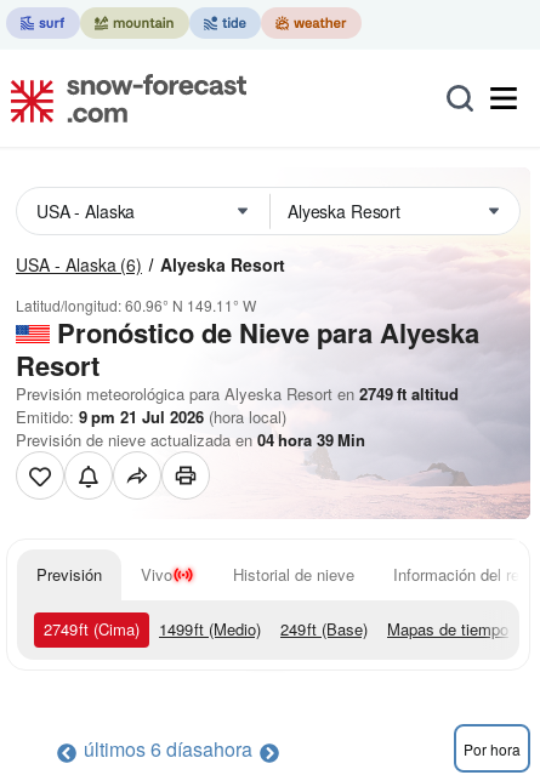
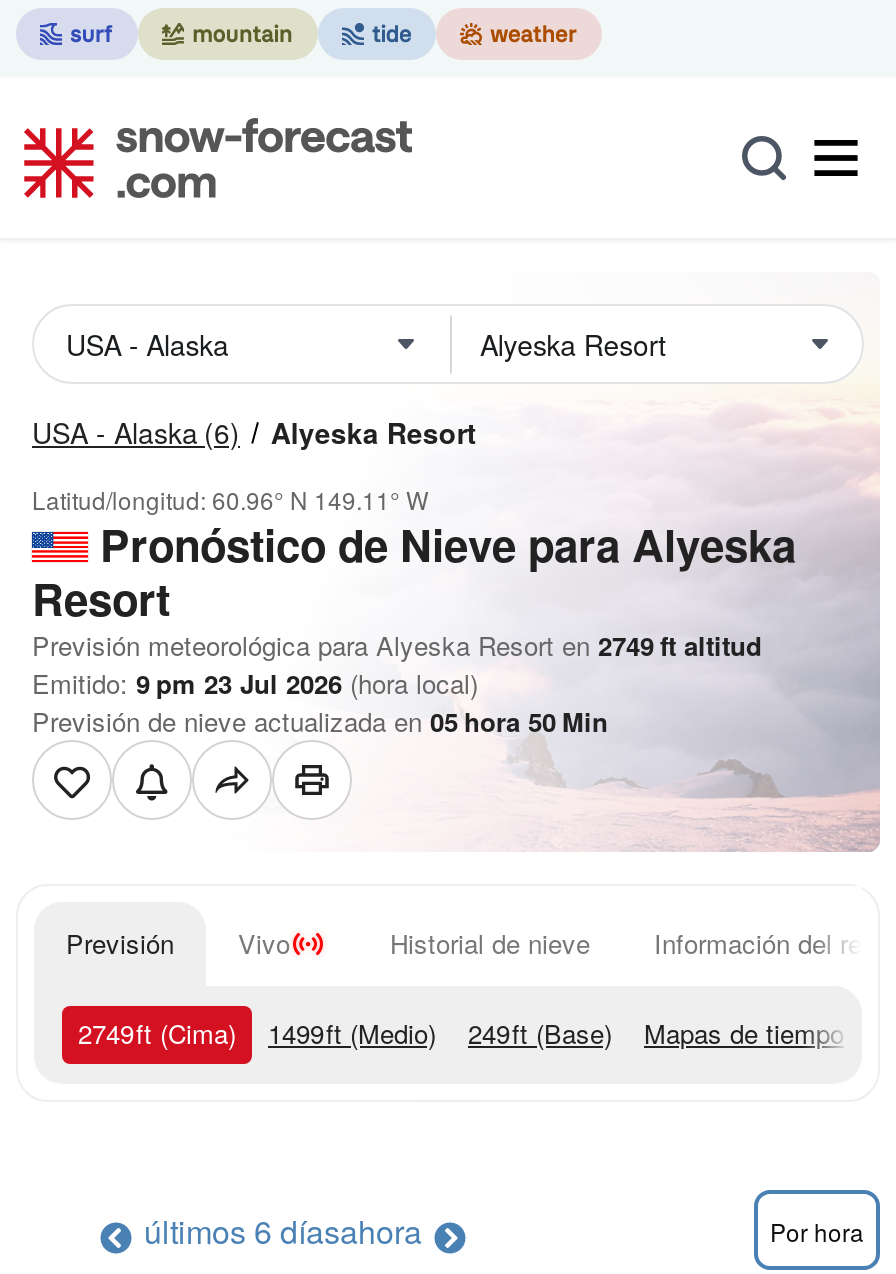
- Emitido: 9 pm 21 Jul 2026 (hora local)
+ Emitido: 9 pm 23 Jul 2026 (hora local)

- Previsión de nieve actualizada en 04 hora 39 Min
+ Previsión de nieve actualizada en 05 hora 50 Min
